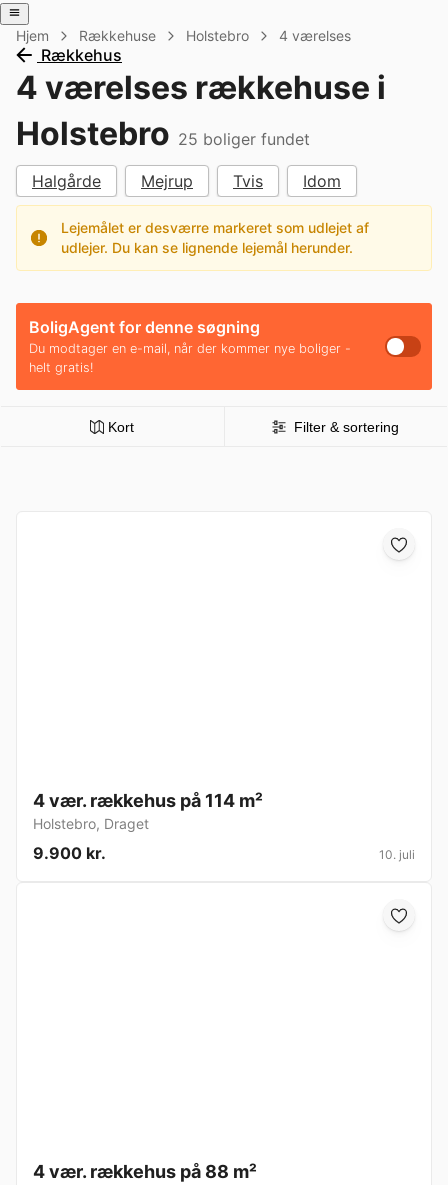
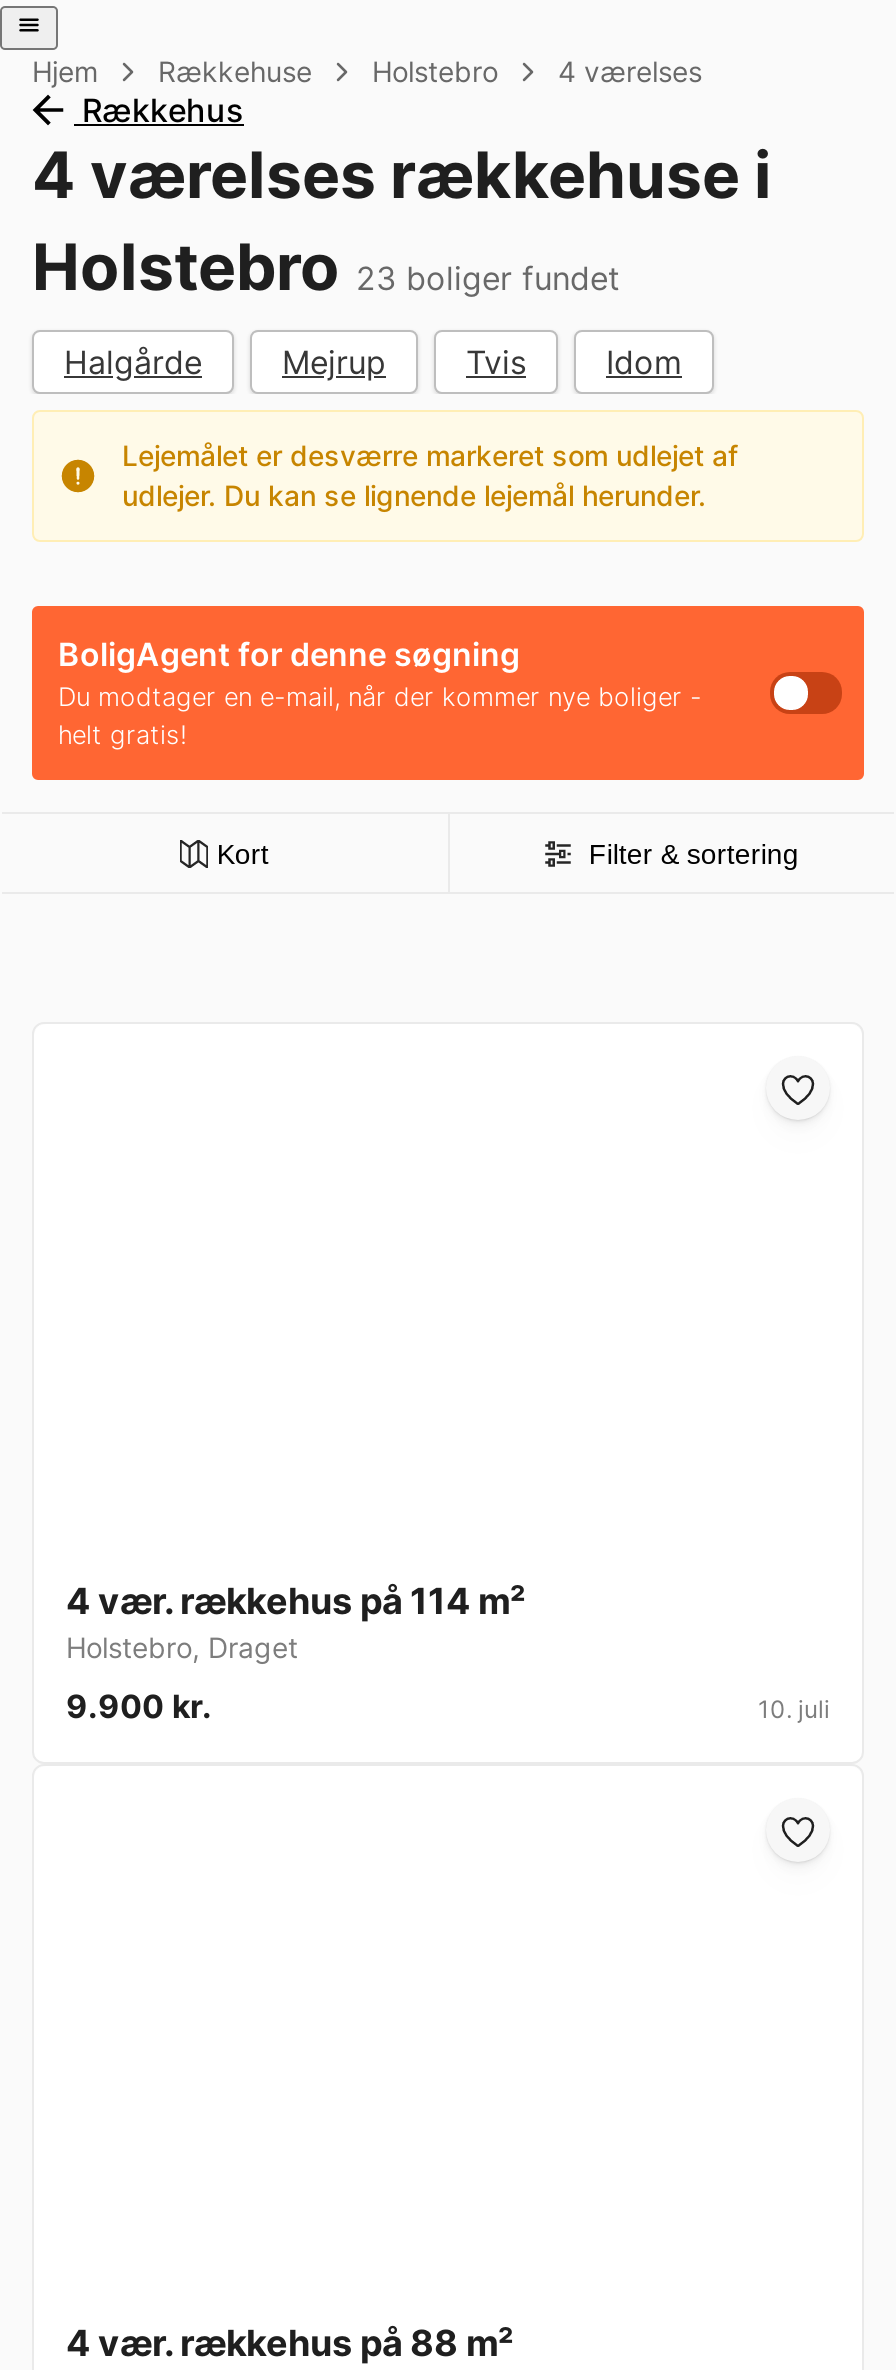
- Holstebro 25 boliger fundet
+ Holstebro 23 boliger fundet
